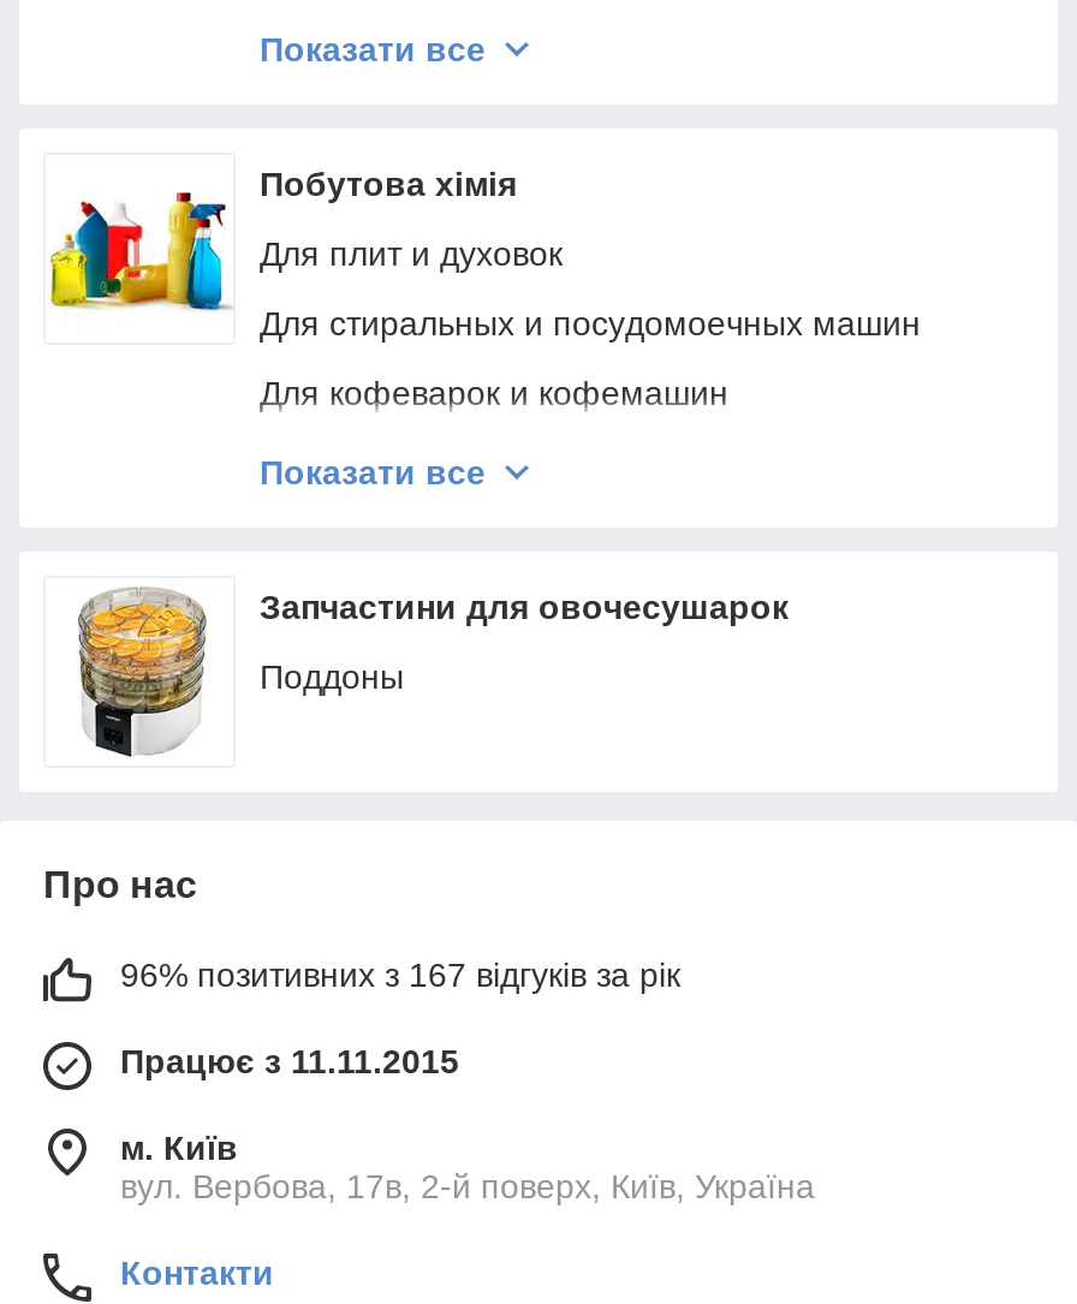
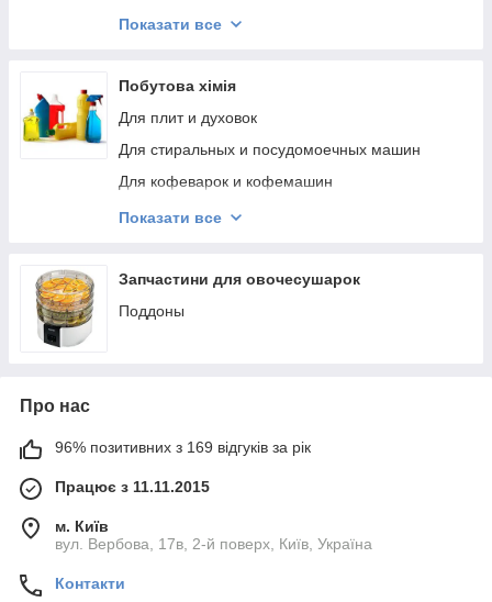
- 96% позитивних з 167 відгуків за рік
+ 96% позитивних з 169 відгуків за рік
